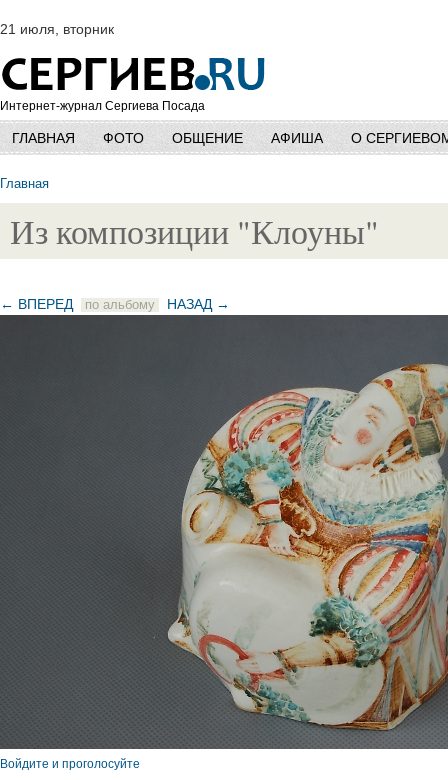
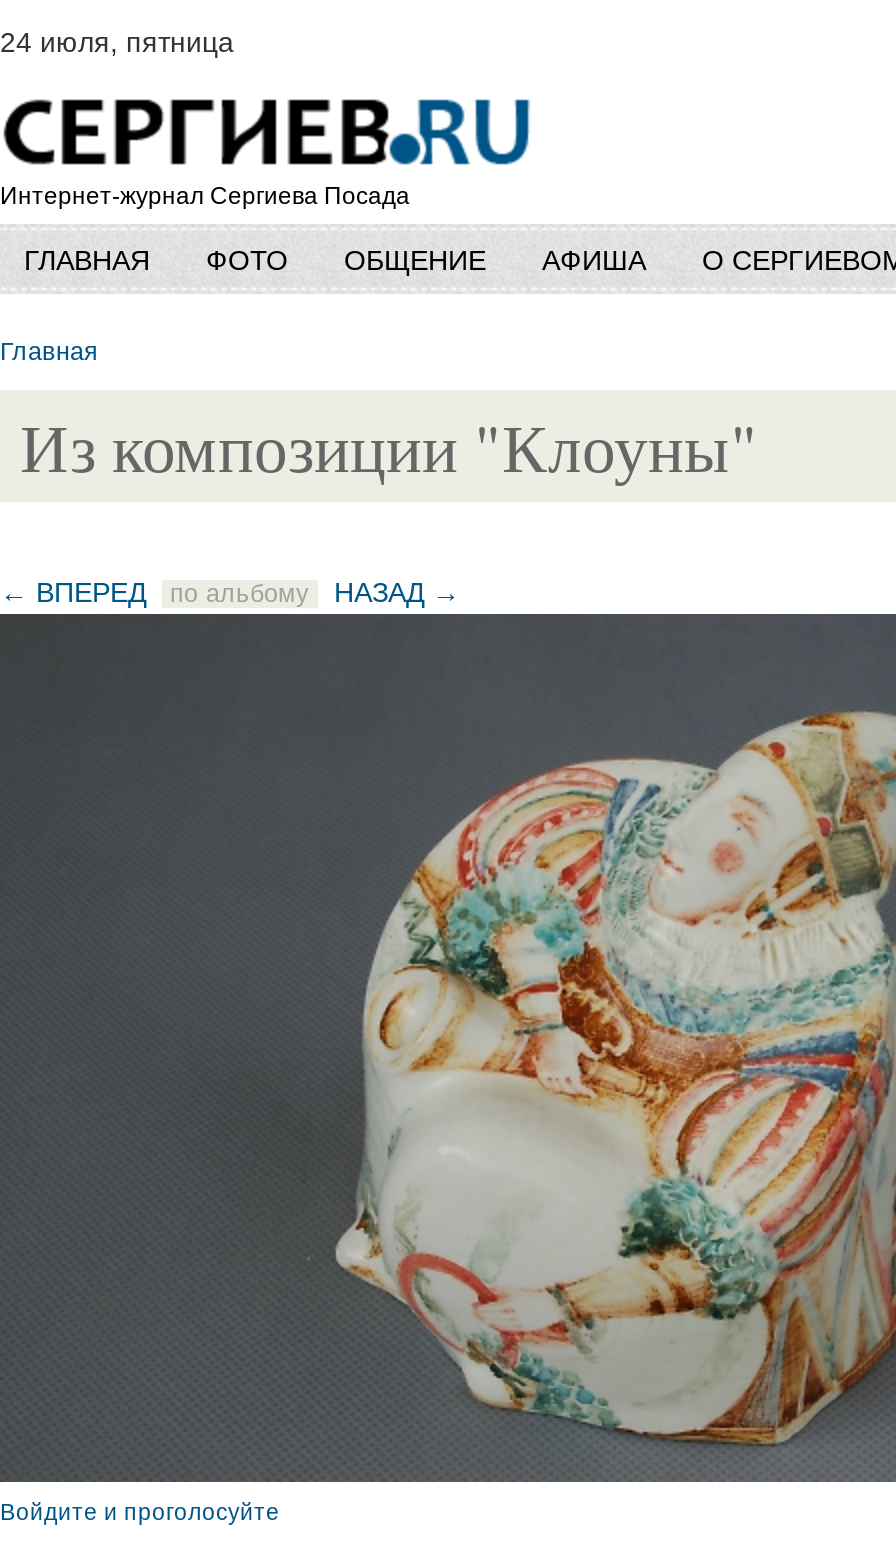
- 21 июля, вторник
+ 24 июля, пятница
